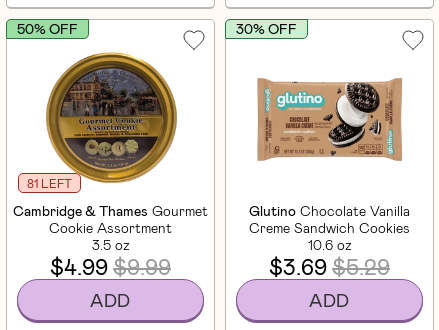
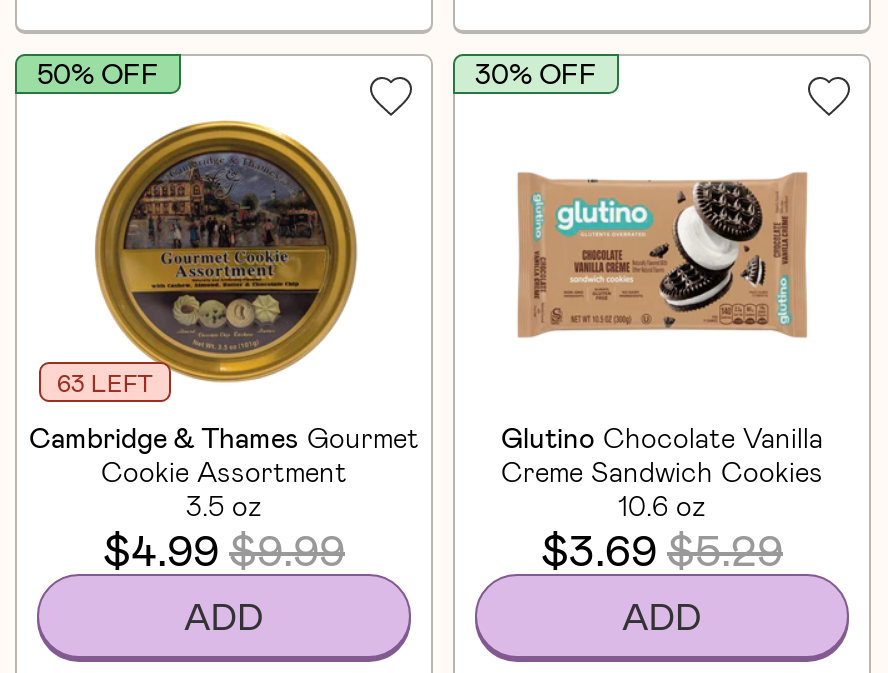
- 81 LEFT
+ 63 LEFT
